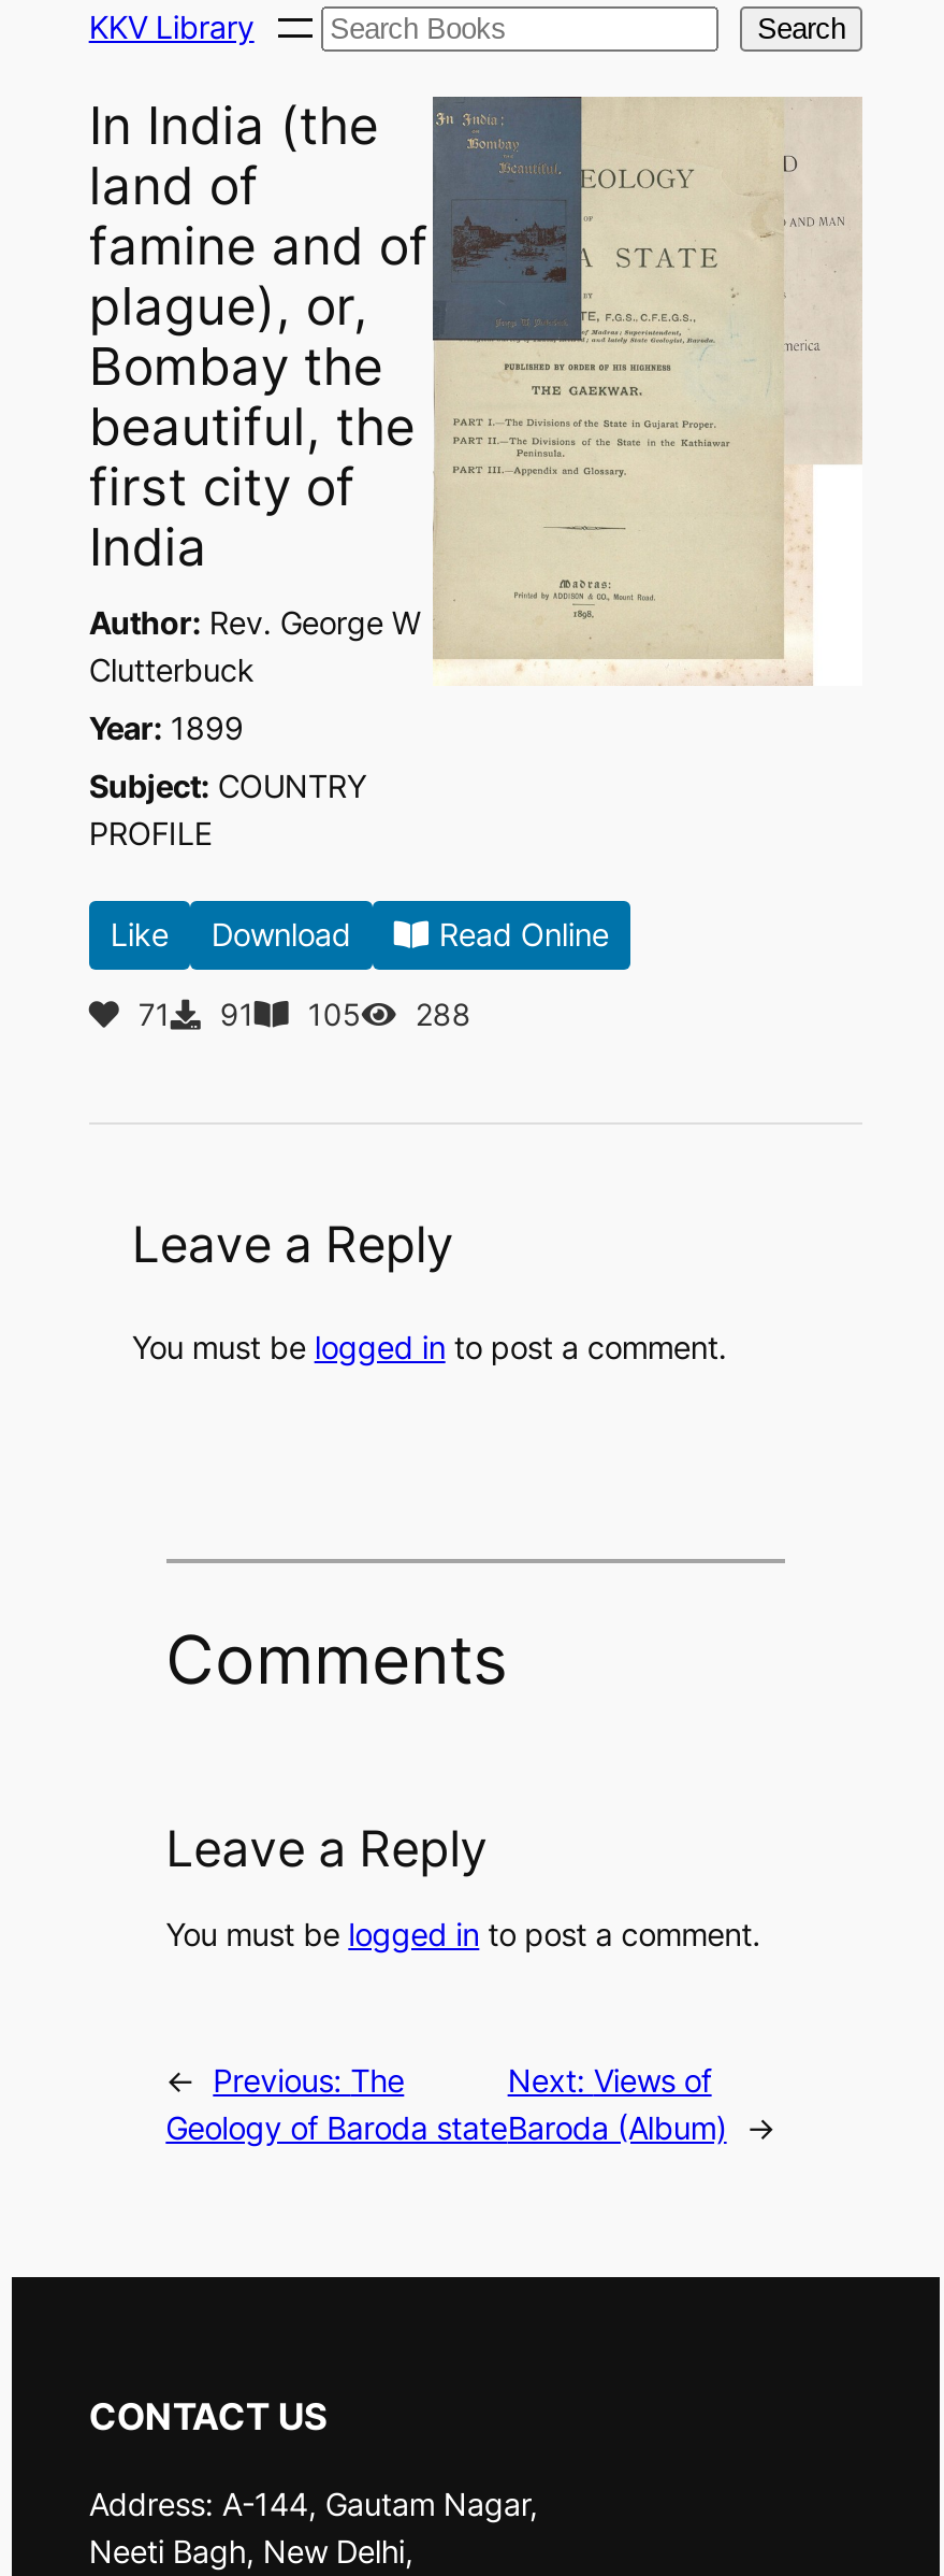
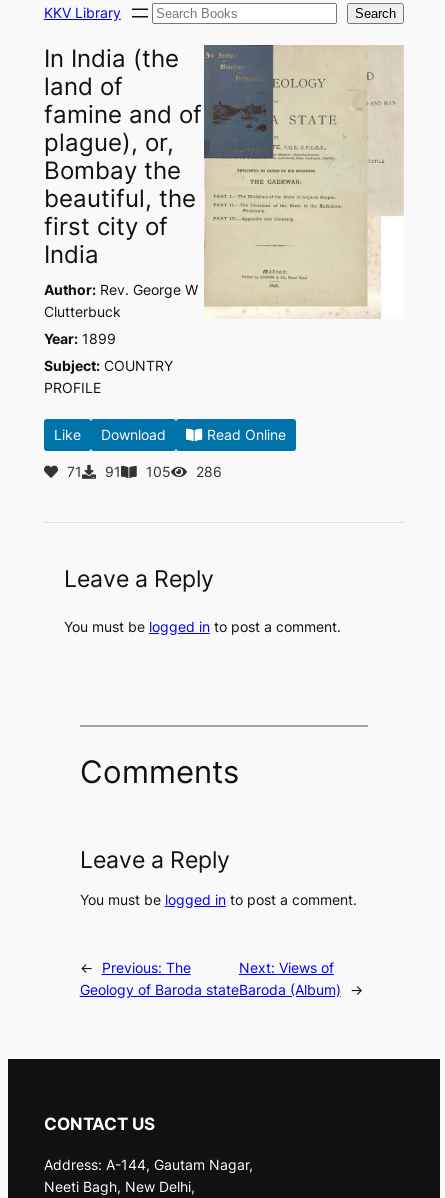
- 71 91 105 288
+ 71 91 105 286
